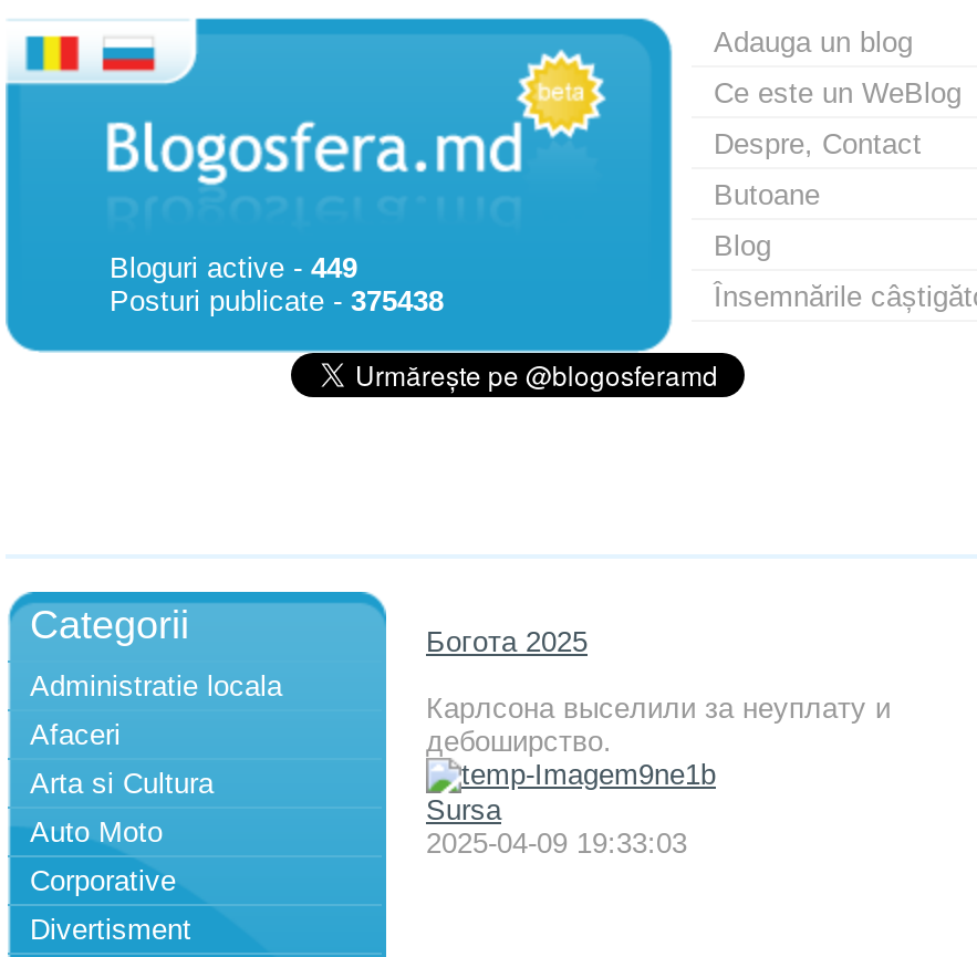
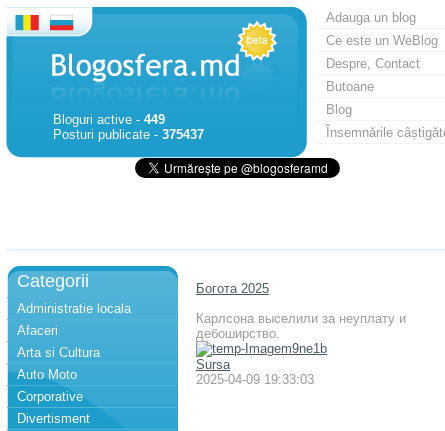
- Posturi publicate - 375438
+ Posturi publicate - 375437
